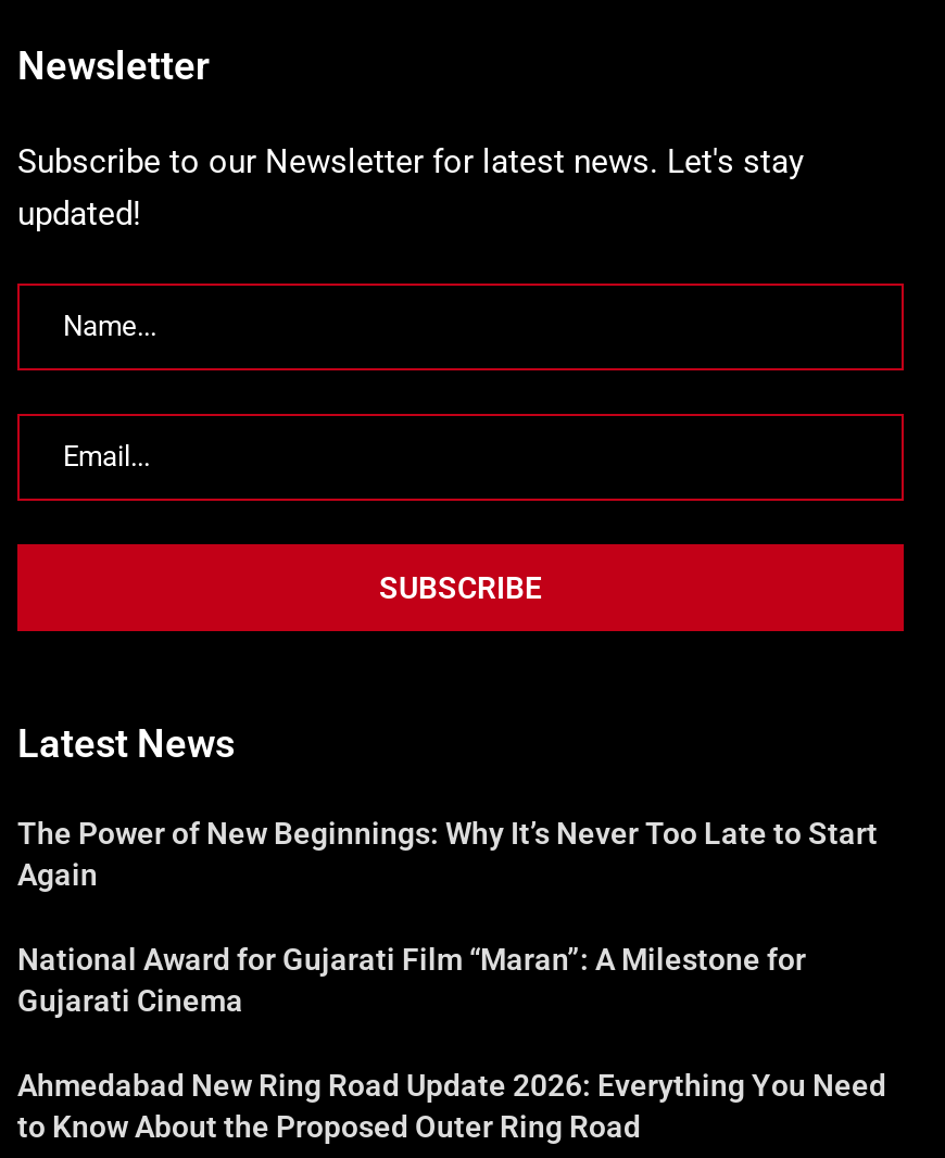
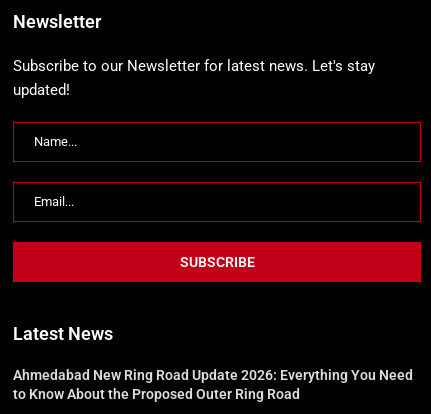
- The Power of New Beginnings: Why It’s Never Too Late to Start
- Again
- National Award for Gujarati Film “Maran”: A Milestone for
- Gujarati Cinema
